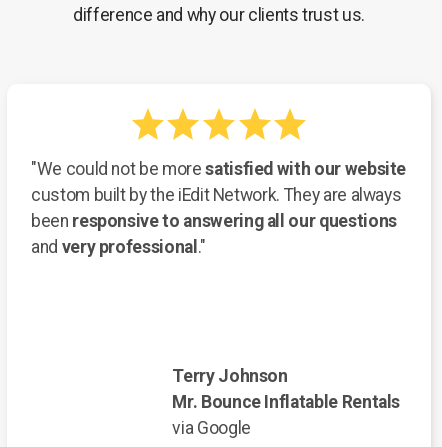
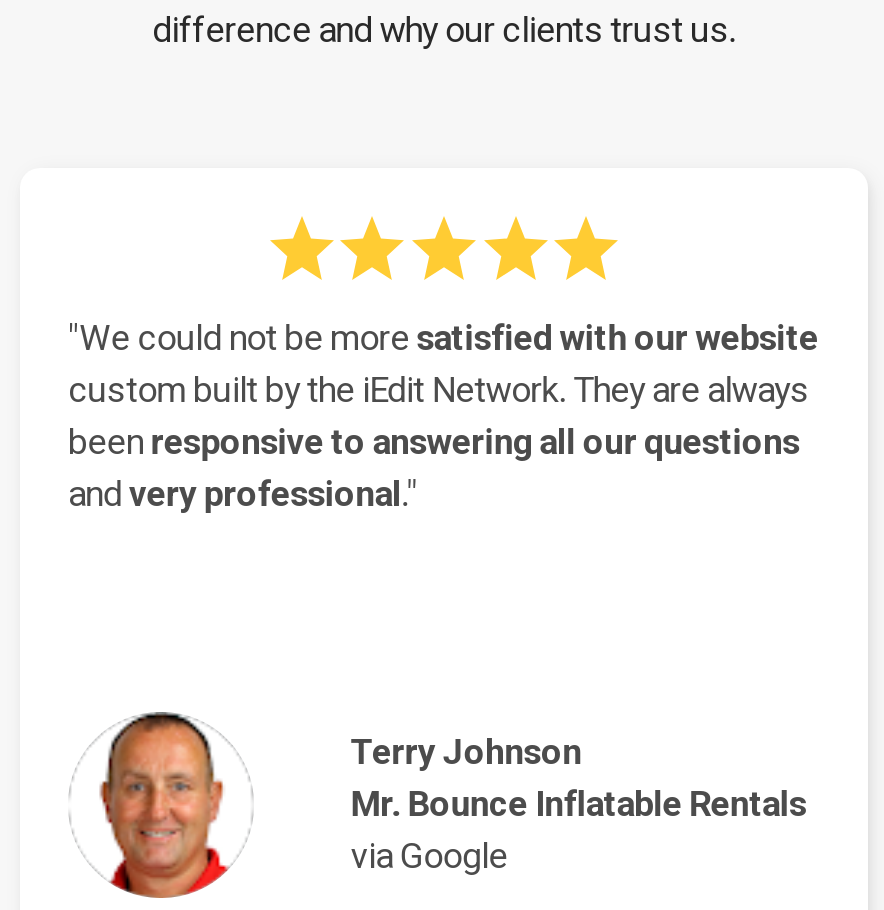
+ [image]
